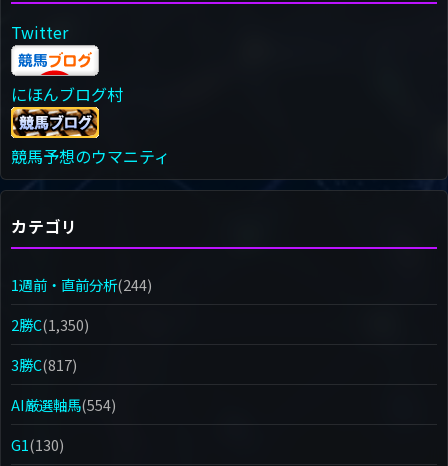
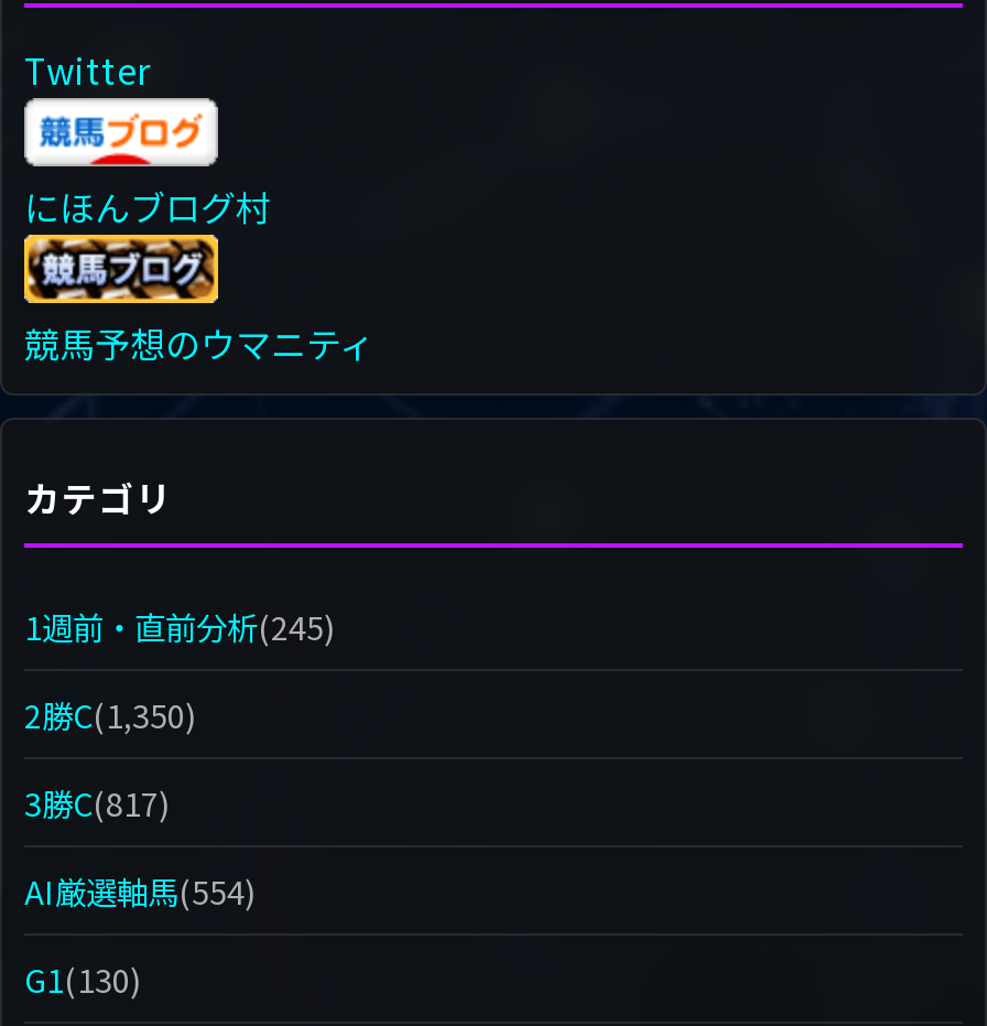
- 1週前・直前分析(244)
+ 1週前・直前分析(245)
